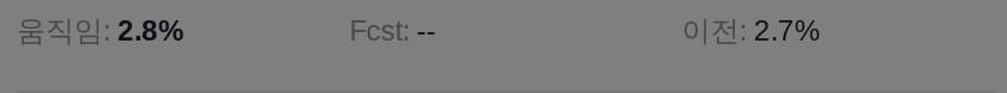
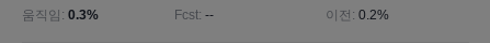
- 움직임: 2.8%
+ 움직임: 0.3%

- 이전: 2.7%
+ 이전: 0.2%
